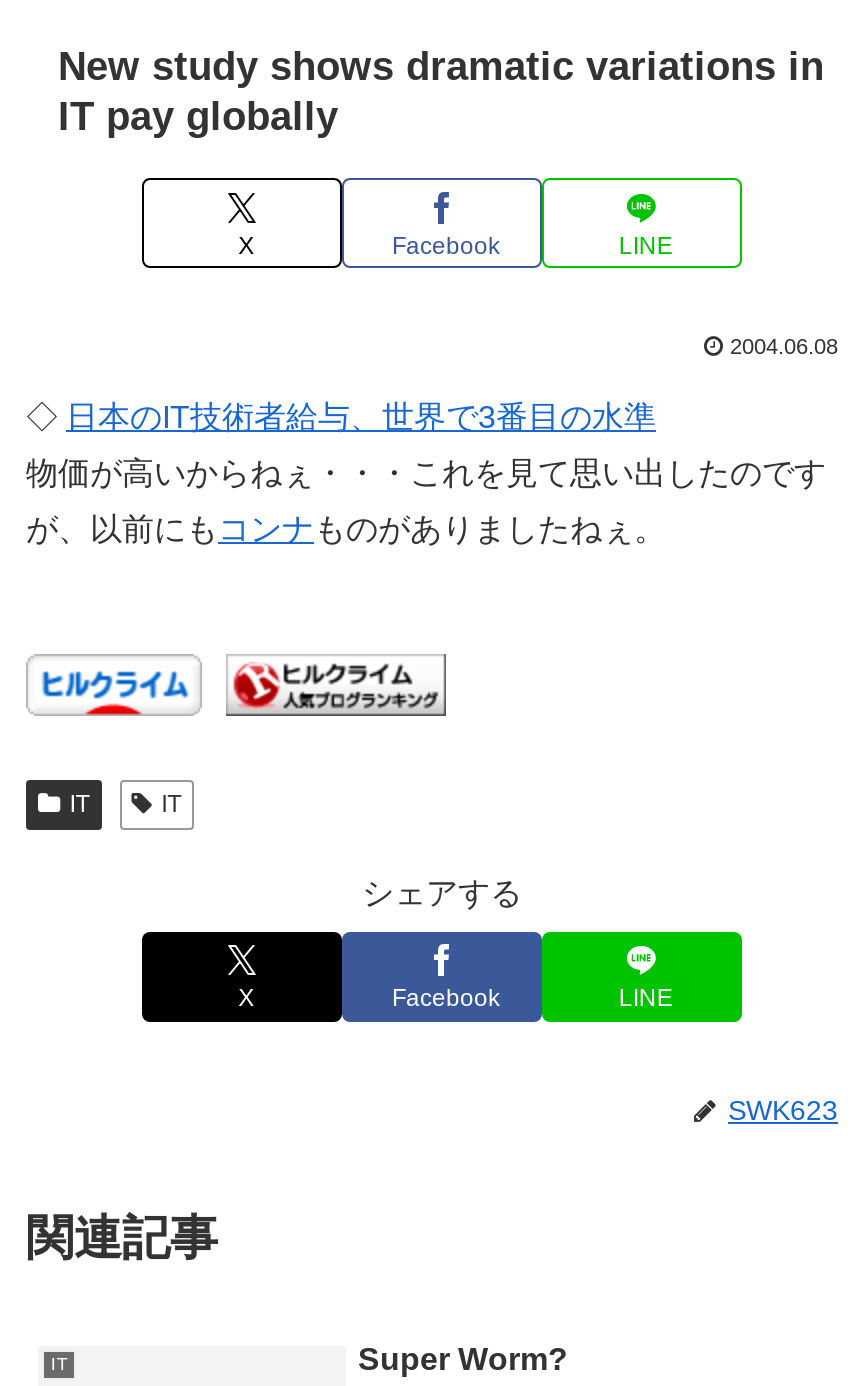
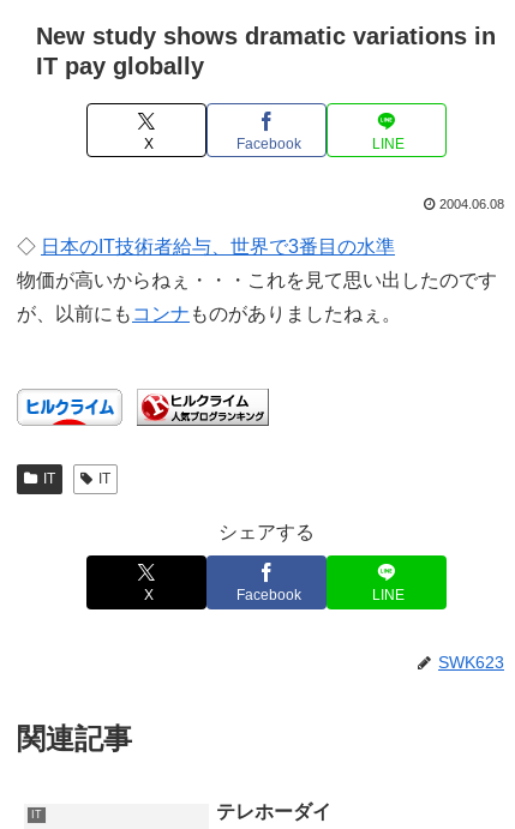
- Super Worm?
+ テレホーダイ
